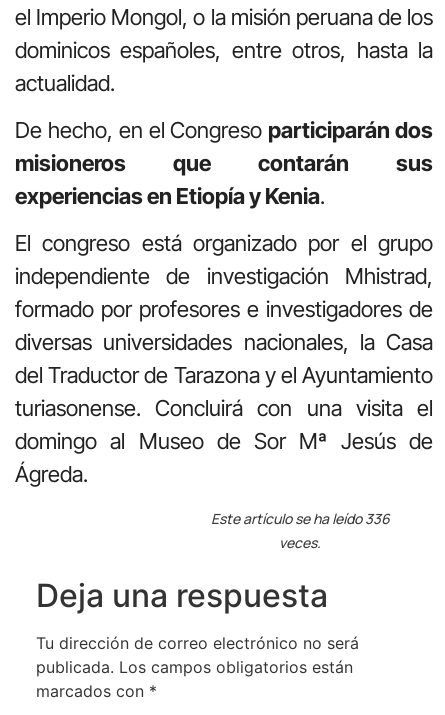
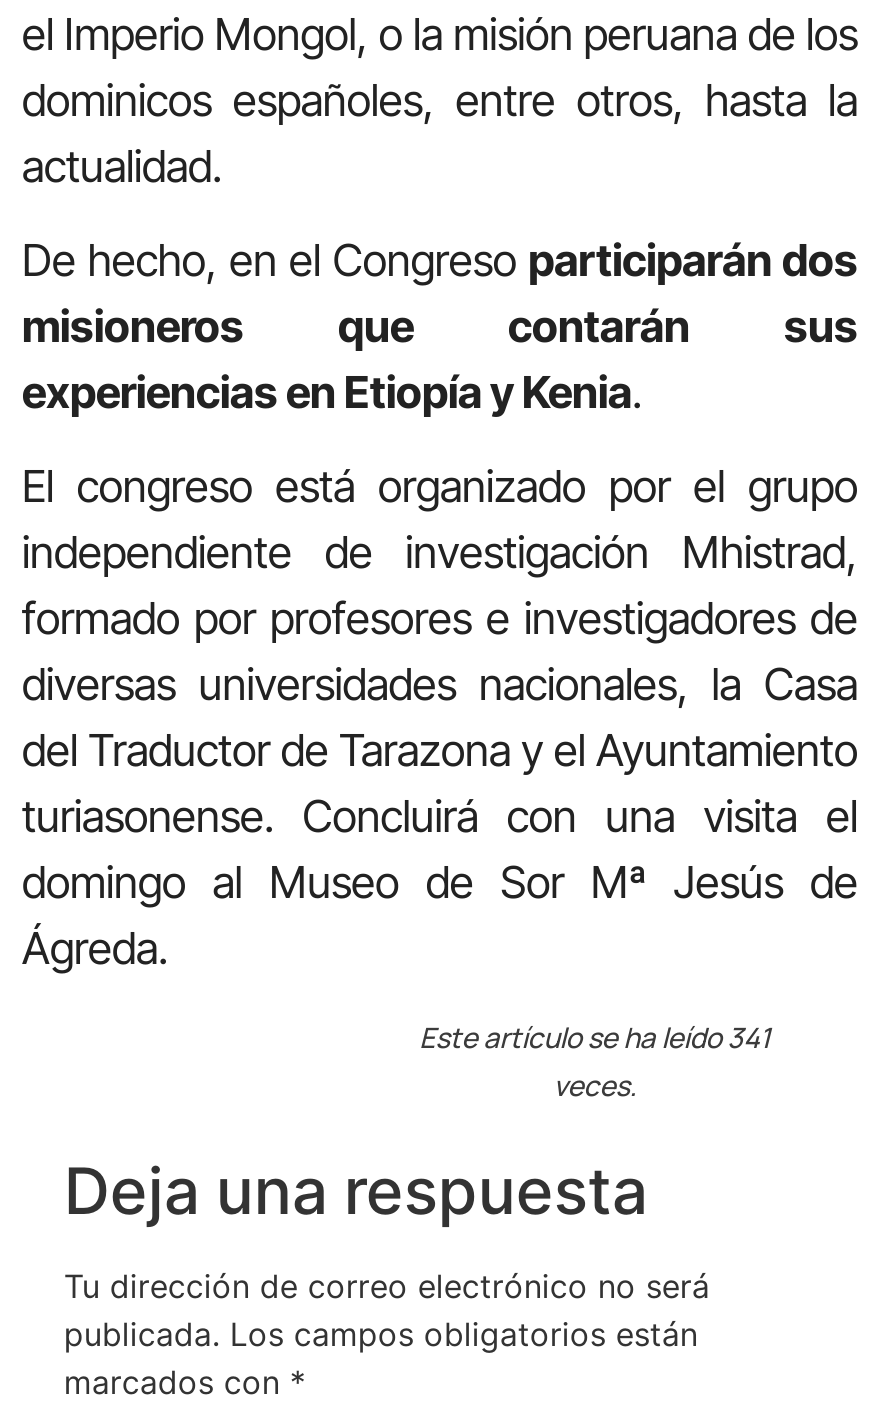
- Este artículo se ha leído 336
+ Este artículo se ha leído 341
